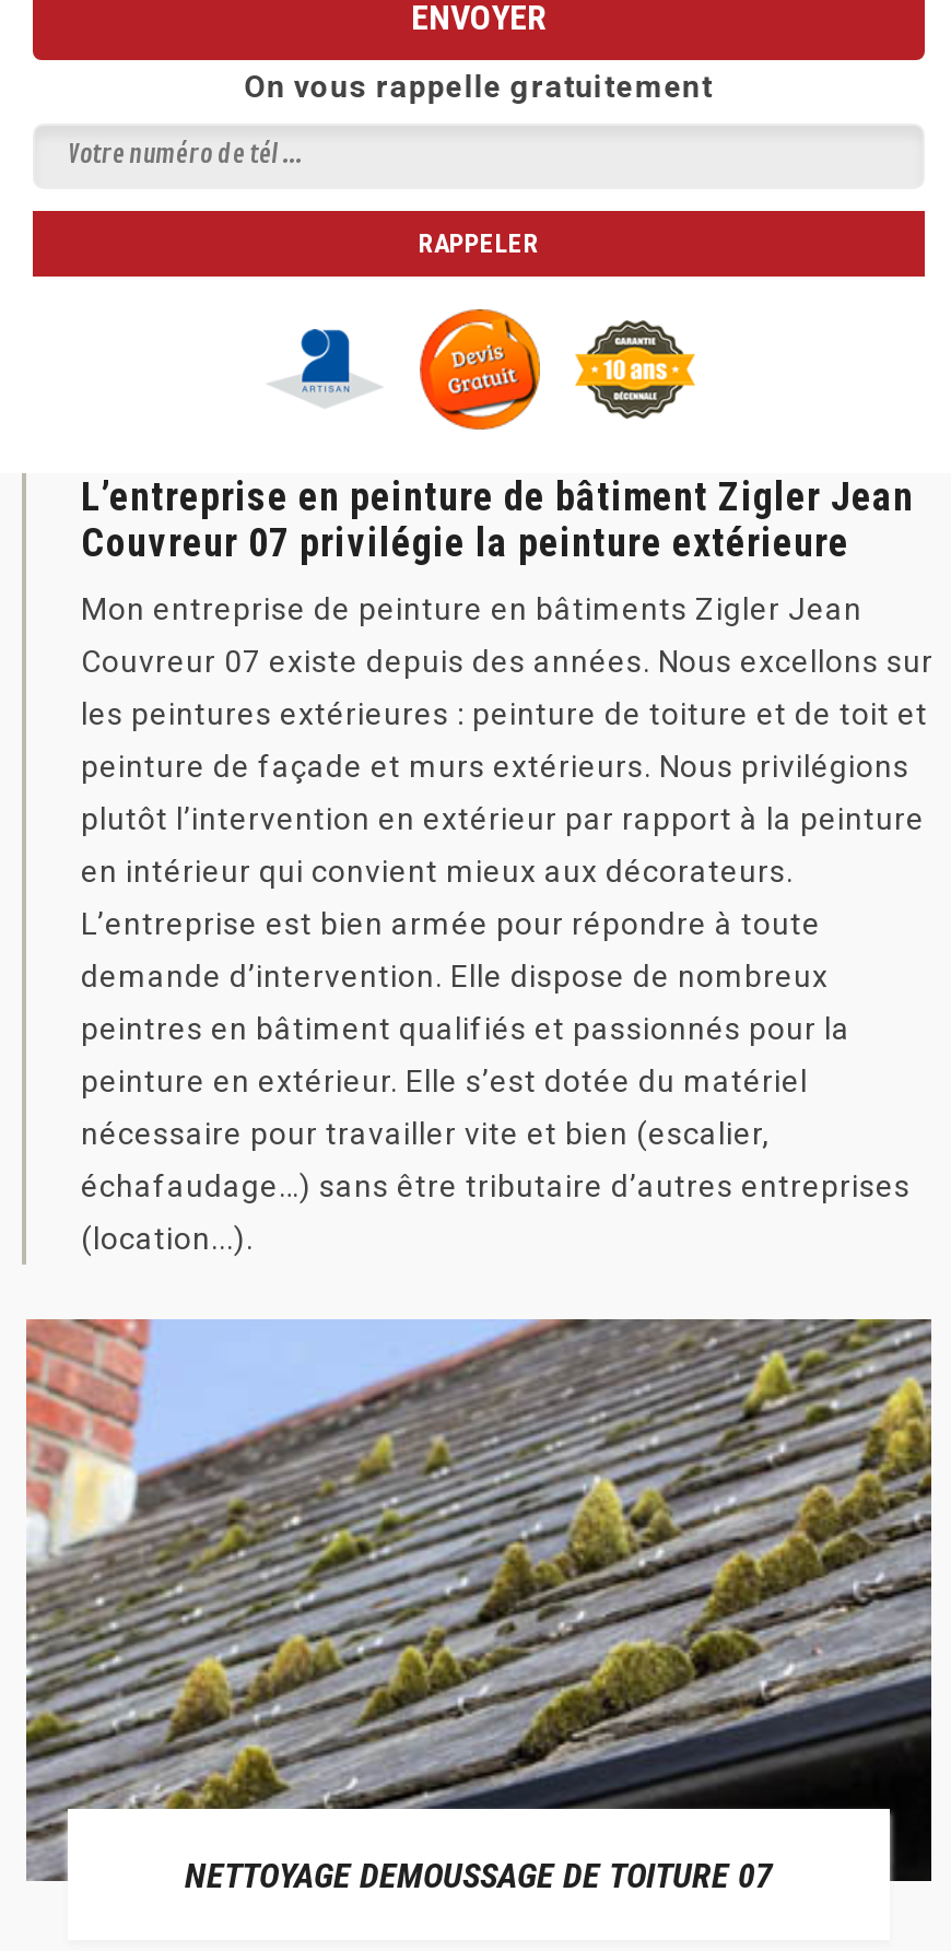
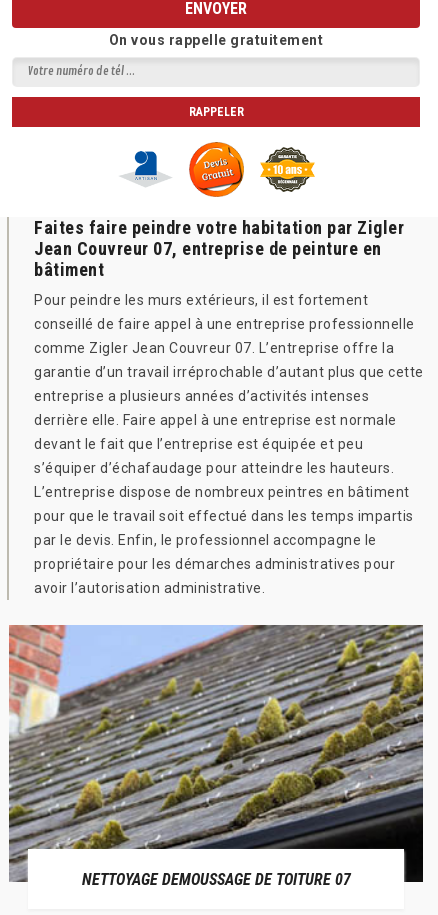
- L’entreprise en peinture de bâtiment Zigler Jean
- Couvreur 07 privilégie la peinture extérieure
+ Faites faire peindre votre habitation par Zigler
+ Jean Couvreur 07, entreprise de peinture en
+ bâtiment

- Mon entreprise de peinture en bâtiments Zigler Jean
+ Pour peindre les murs extérieurs, il est fortement

- Couvreur 07 existe depuis des années. Nous excellons sur
+ conseillé de faire appel à une entreprise professionnelle

- les peintures extérieures : peinture de toiture et de toit et
+ comme Zigler Jean Couvreur 07. L’entreprise offre la

- peinture de façade et murs extérieurs. Nous privilégions
+ garantie d’un travail irréprochable d’autant plus que cette

- plutôt l’intervention en extérieur par rapport à la peinture
+ entreprise a plusieurs années d’activités intenses

- en intérieur qui convient mieux aux décorateurs.
+ derrière elle. Faire appel à une entreprise est normale

- L’entreprise est bien armée pour répondre à toute
+ devant le fait que l’entreprise est équipée et peu

- demande d’intervention. Elle dispose de nombreux
+ s’équiper d’échafaudage pour atteindre les hauteurs.

- peintres en bâtiment qualifiés et passionnés pour la
+ L’entreprise dispose de nombreux peintres en bâtiment

- peinture en extérieur. Elle s’est dotée du matériel
+ pour que le travail soit effectué dans les temps impartis

- nécessaire pour travailler vite et bien (escalier,
+ par le devis. Enfin, le professionnel accompagne le

- échafaudage…) sans être tributaire d’autres entreprises
+ propriétaire pour les démarches administratives pour

- (location...).
+ avoir l’autorisation administrative.
